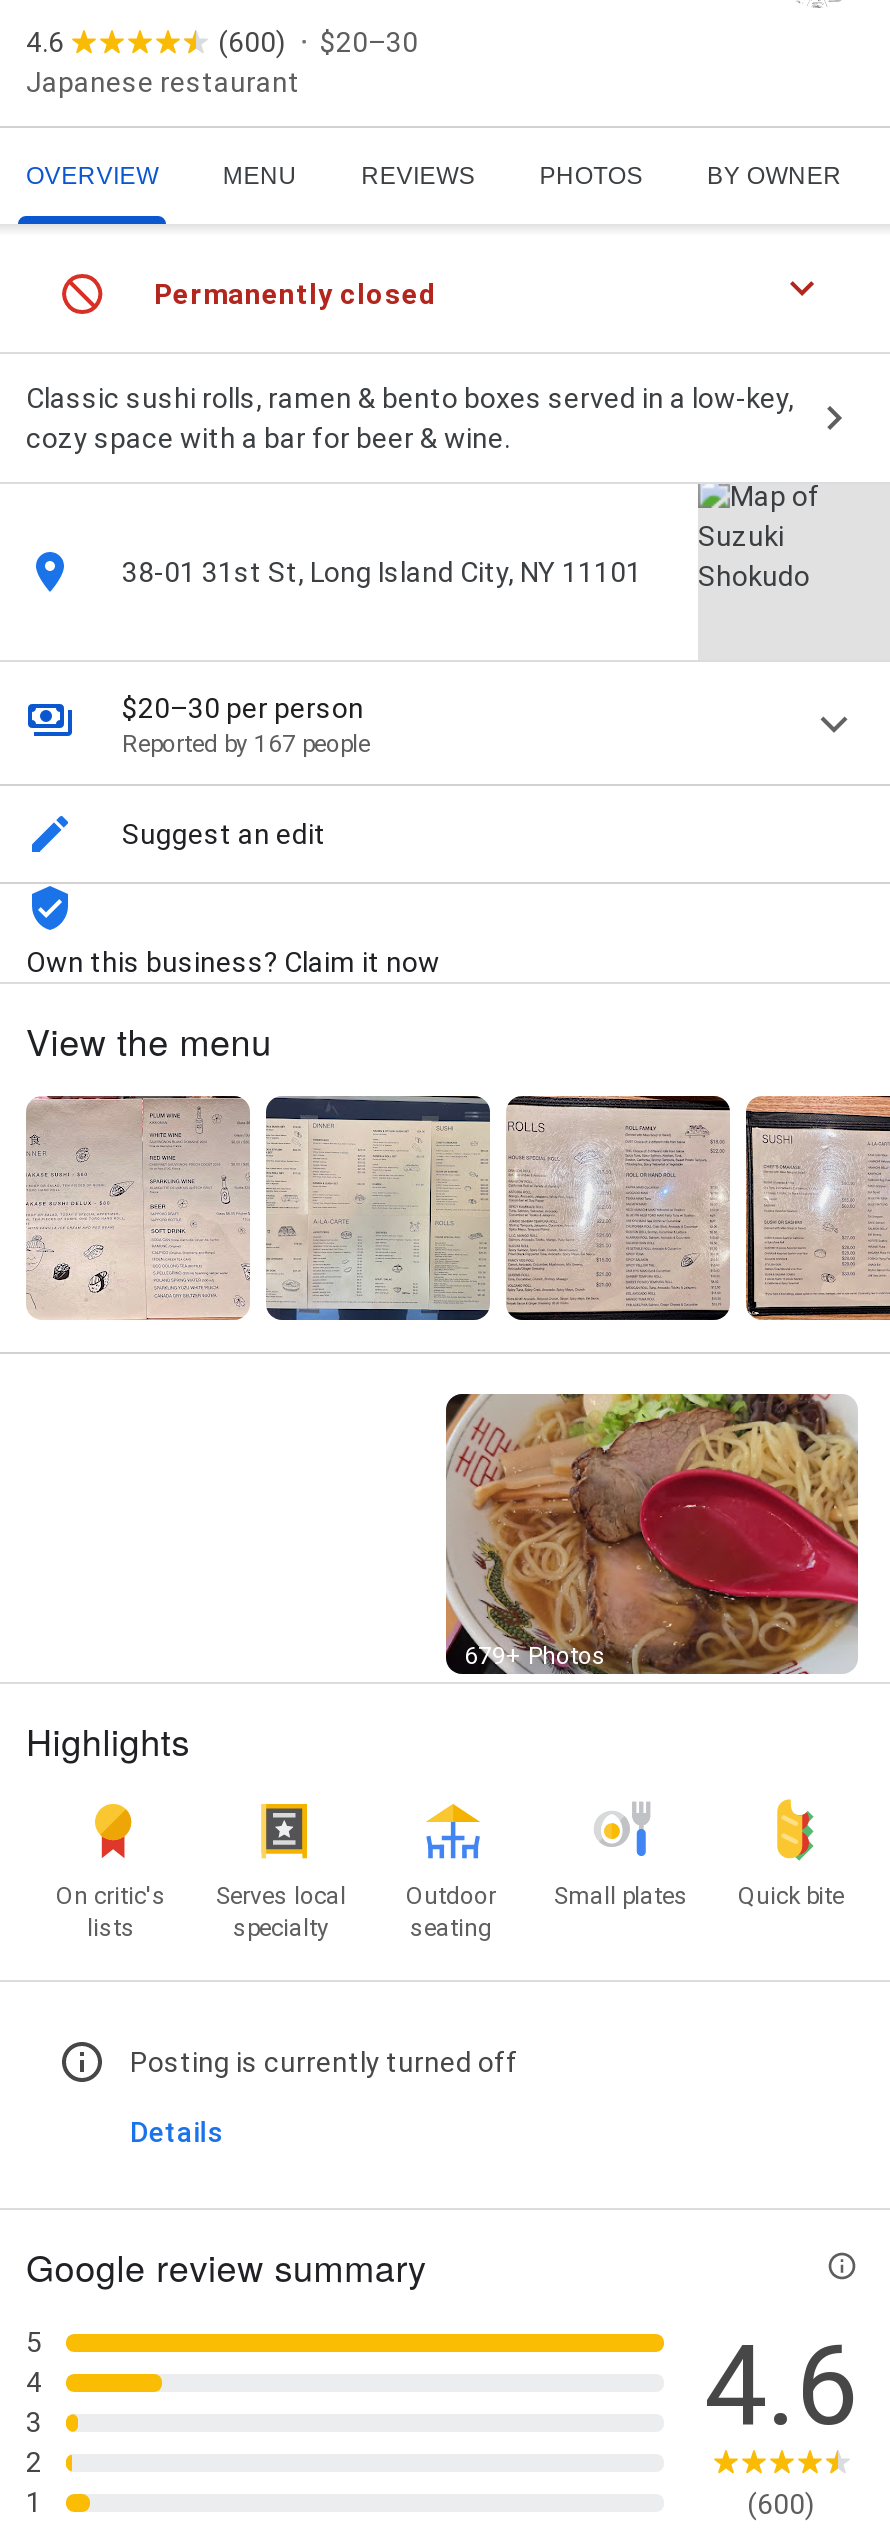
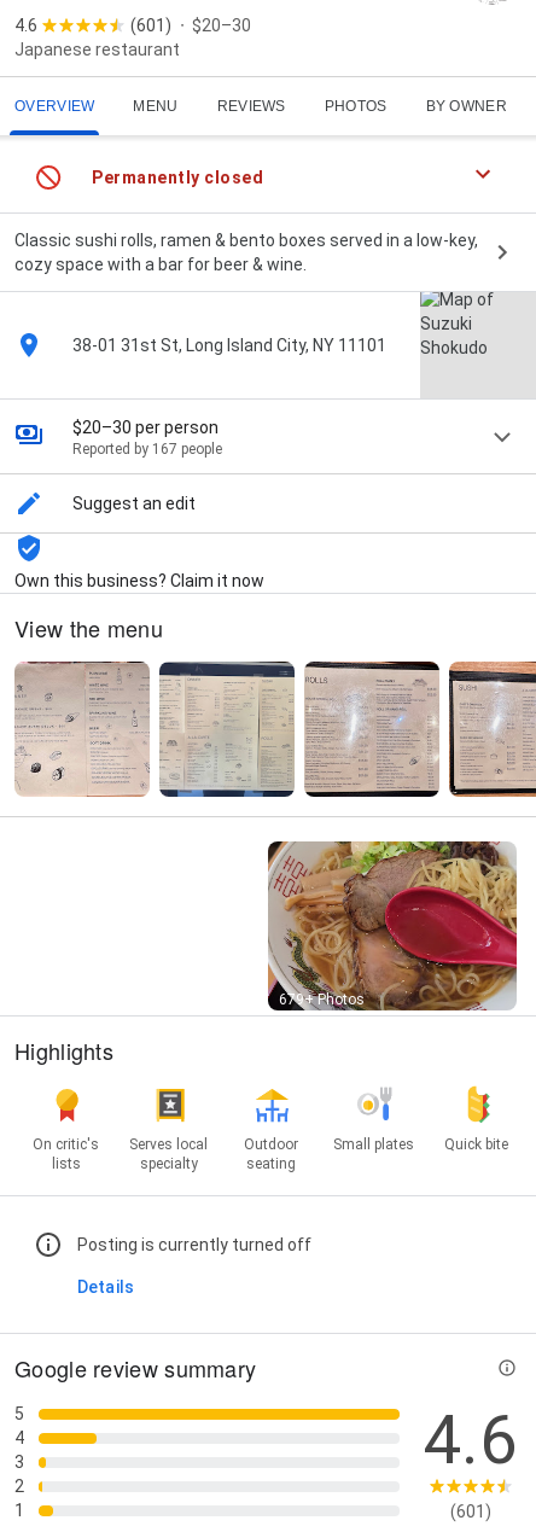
- (600) $20–30
+ (601) $20–30

- (600)
+ (601)
